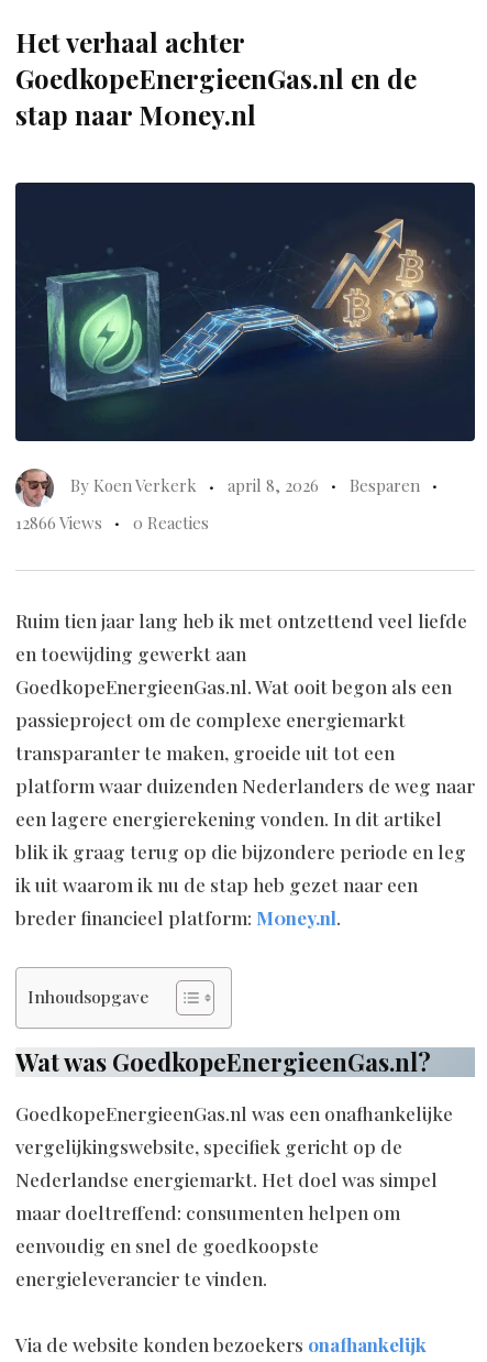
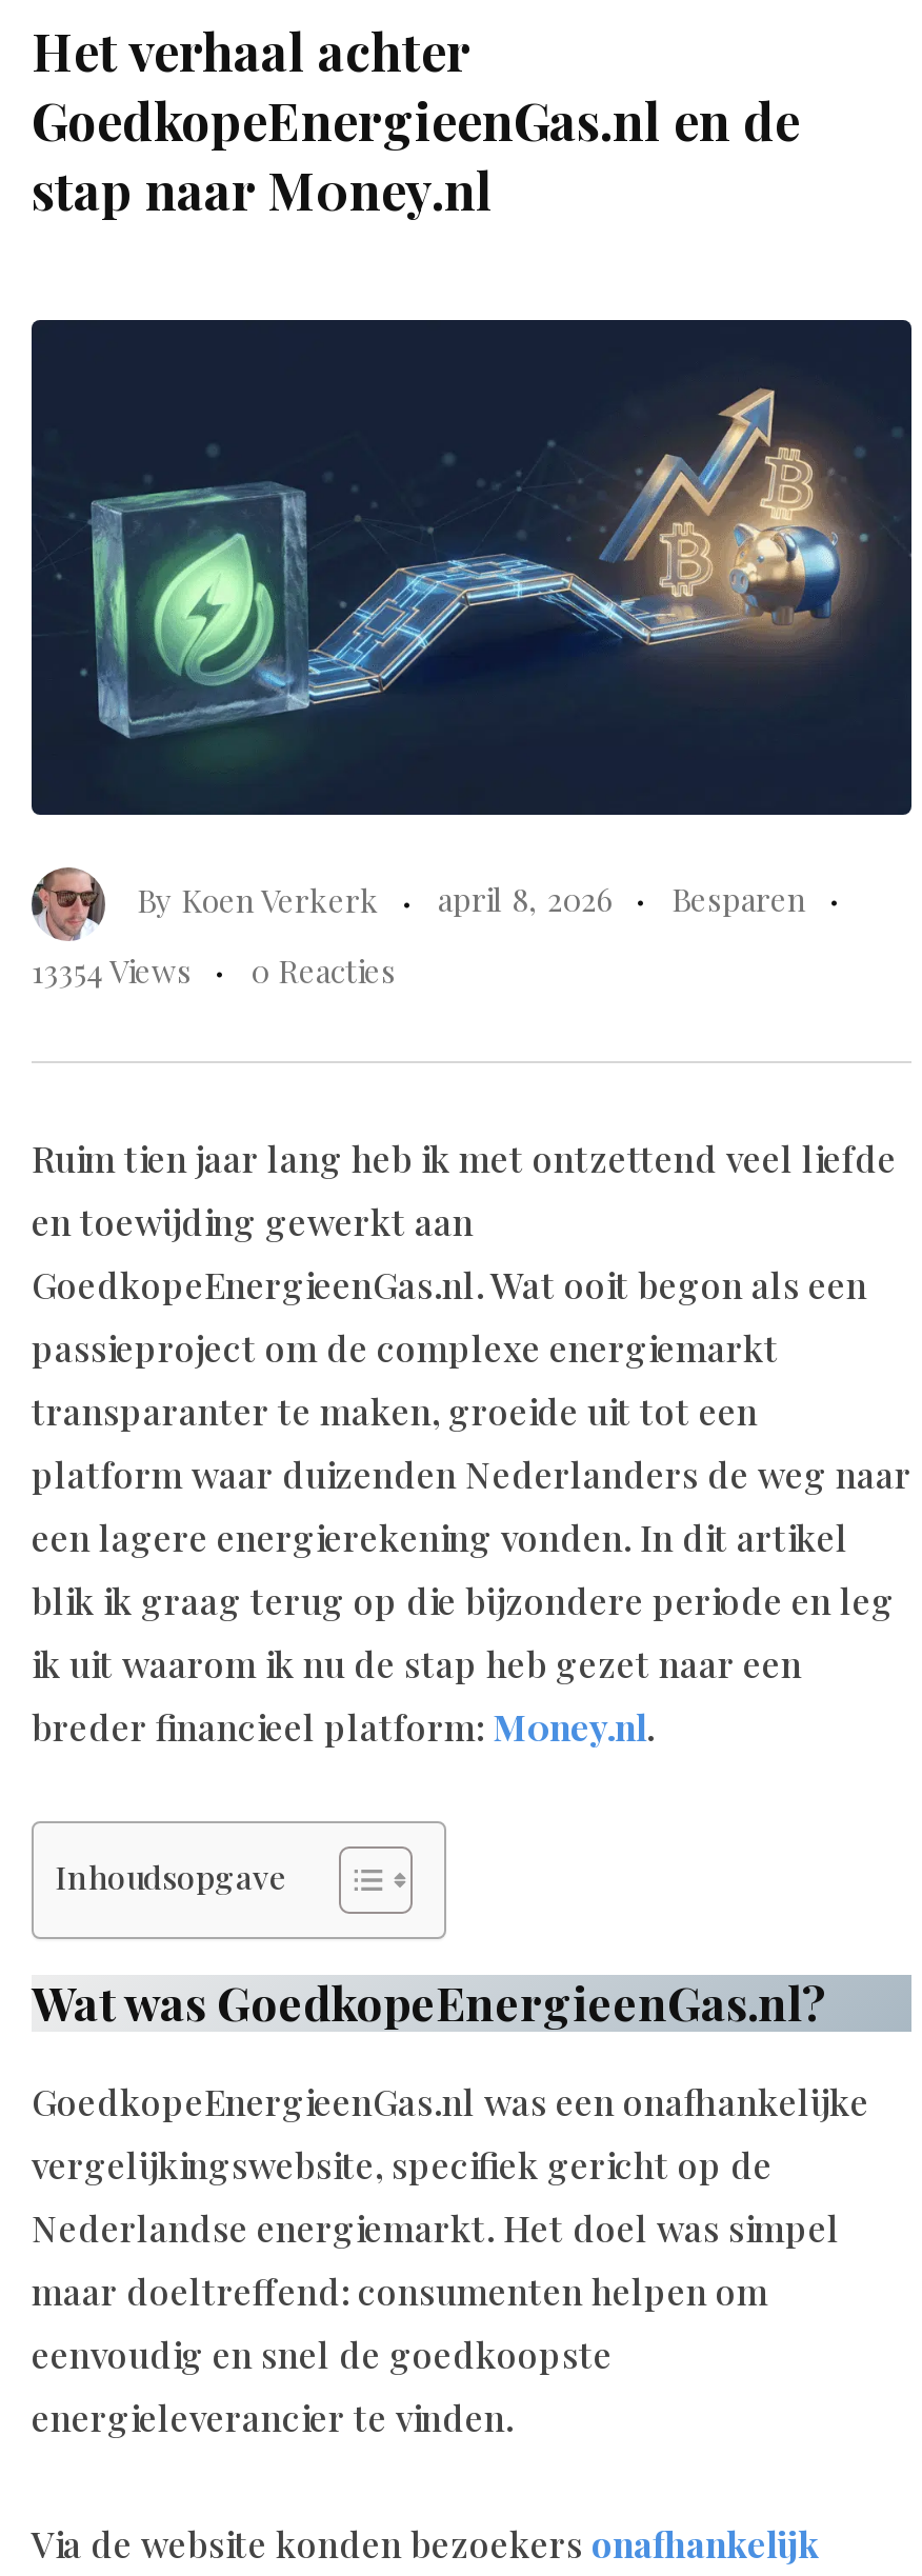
- 12866 Views 0 Reacties
+ 13354 Views 0 Reacties
